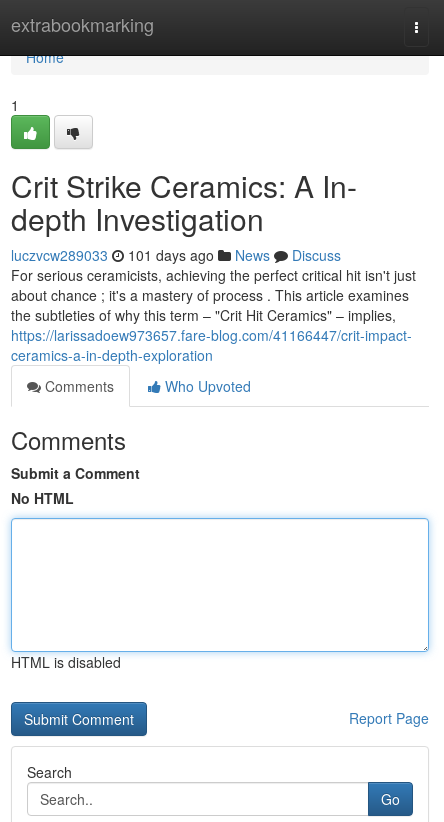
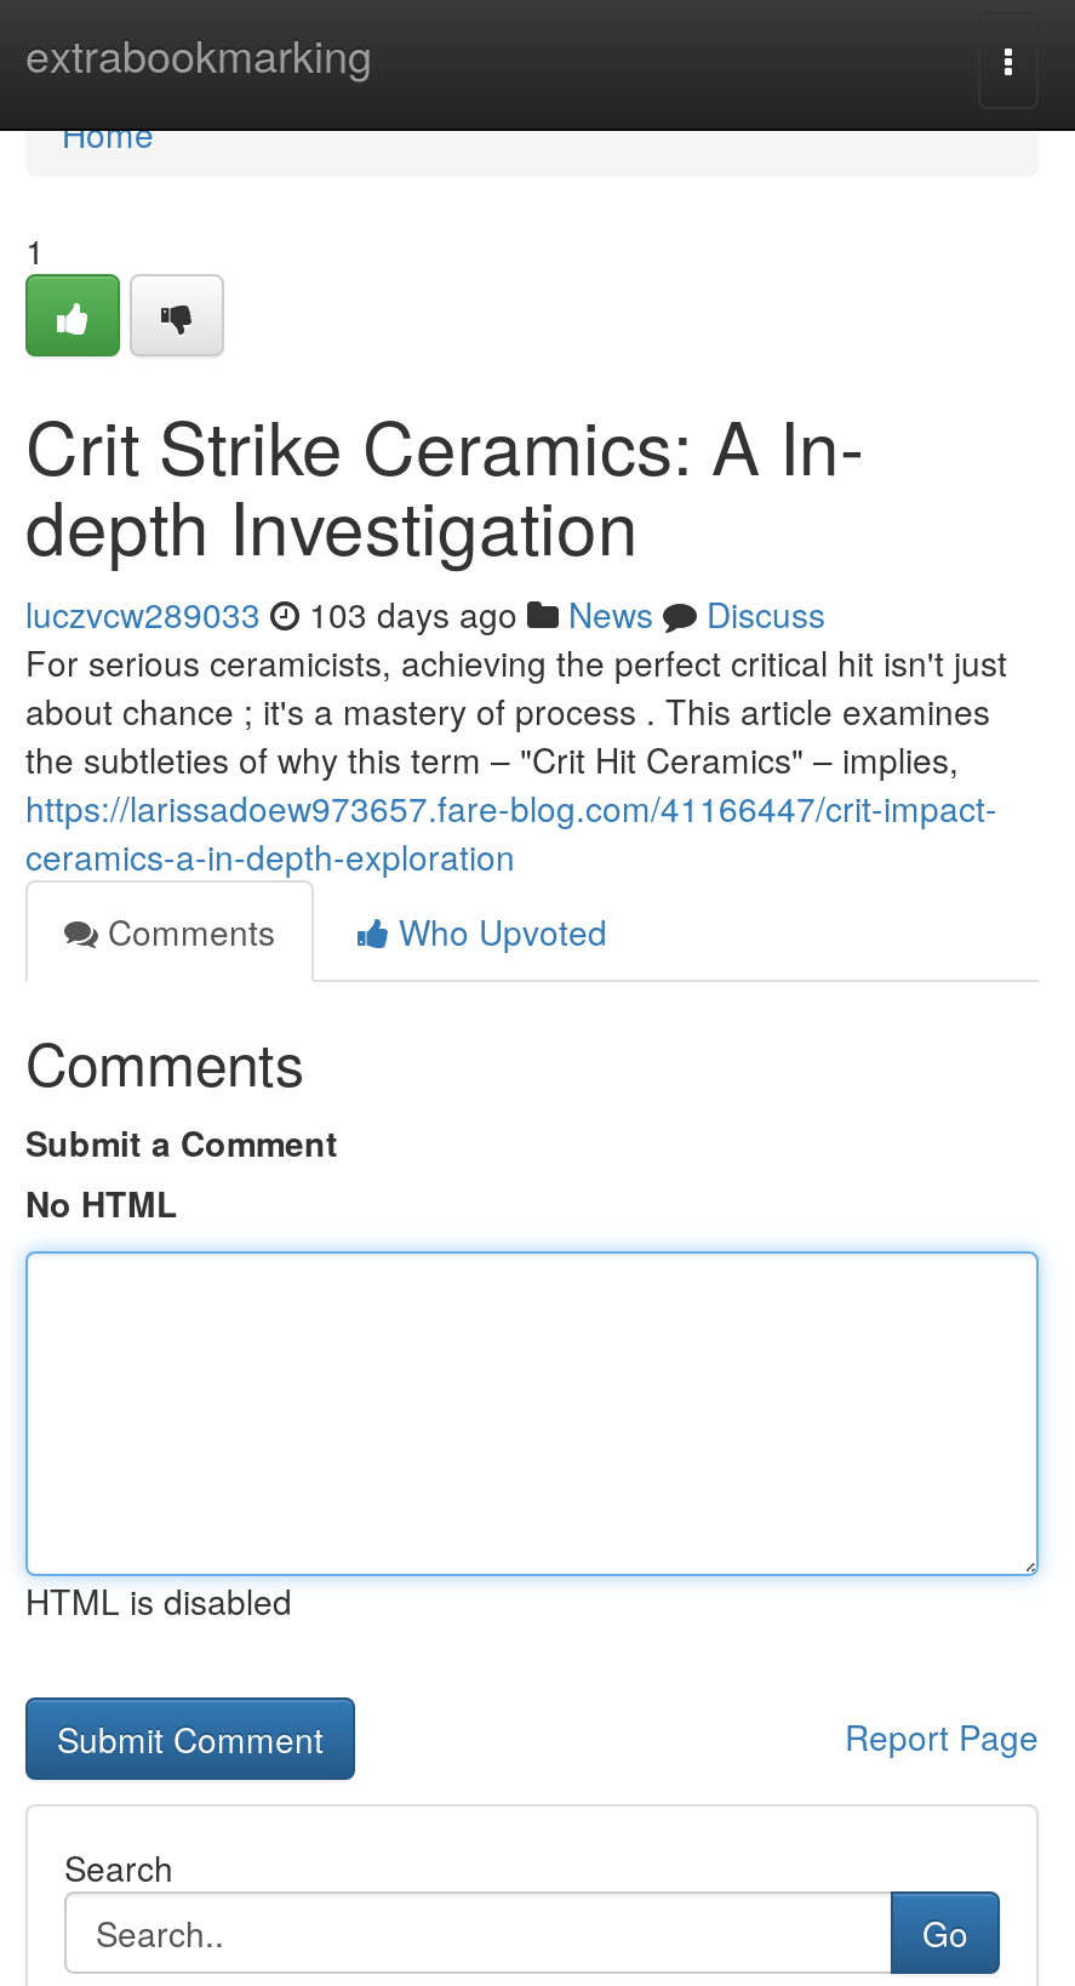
- luczvcw289033 101 days ago News Discuss
+ luczvcw289033 103 days ago News Discuss
